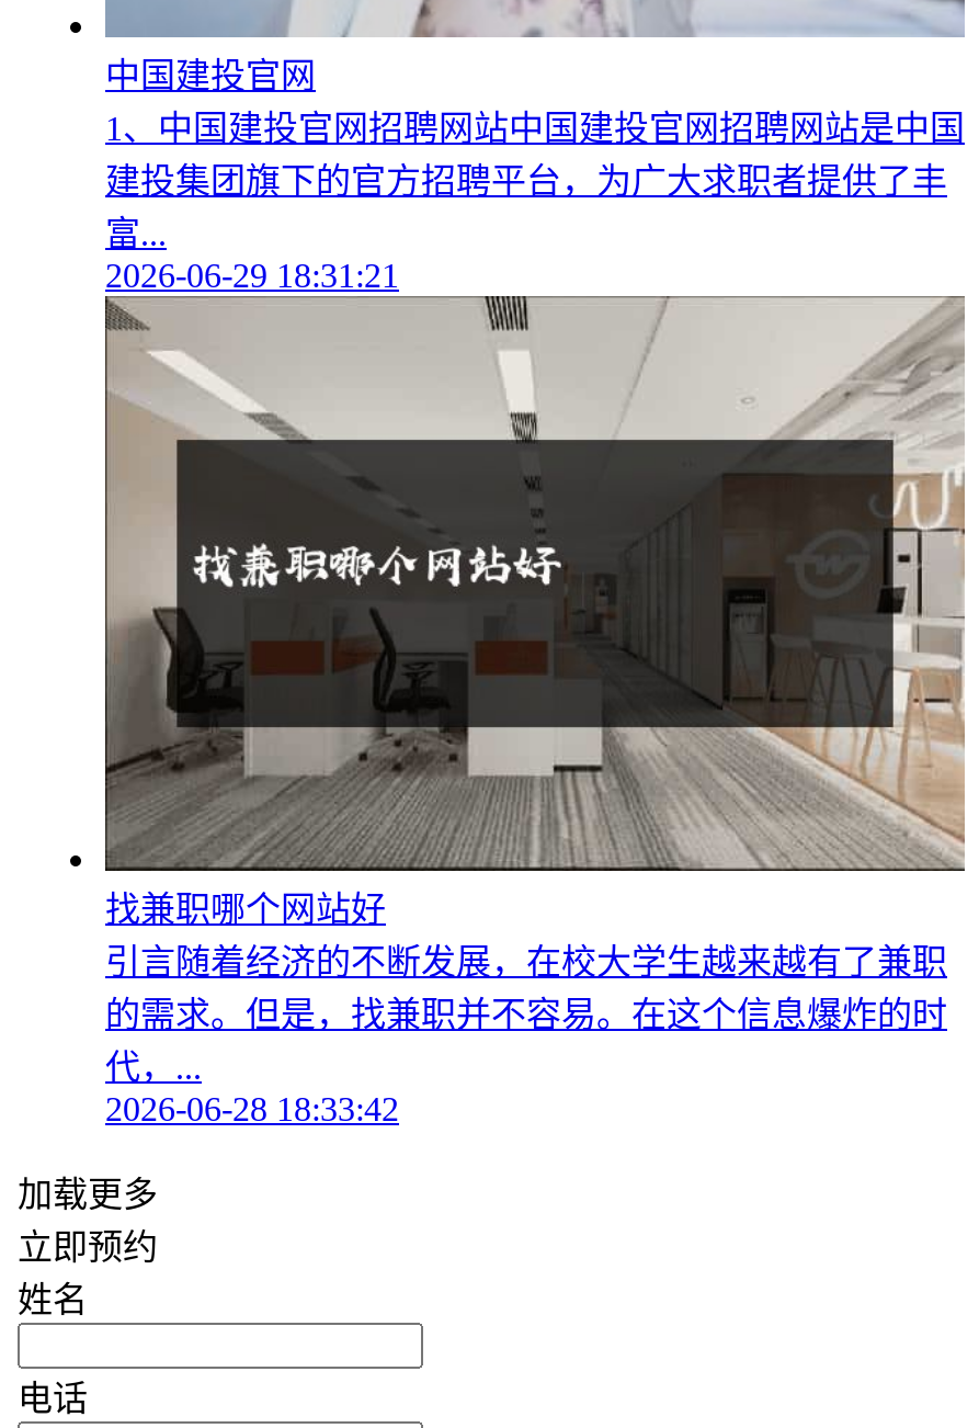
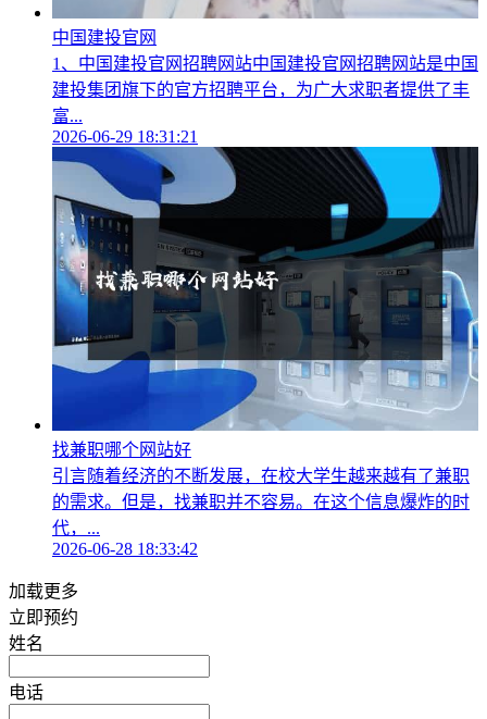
- [image]
+ [image]
